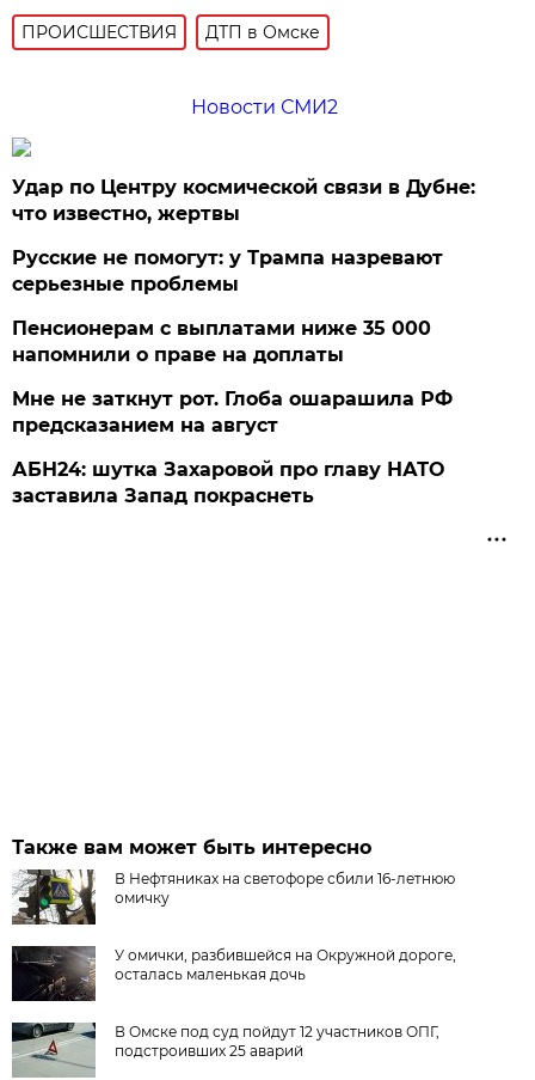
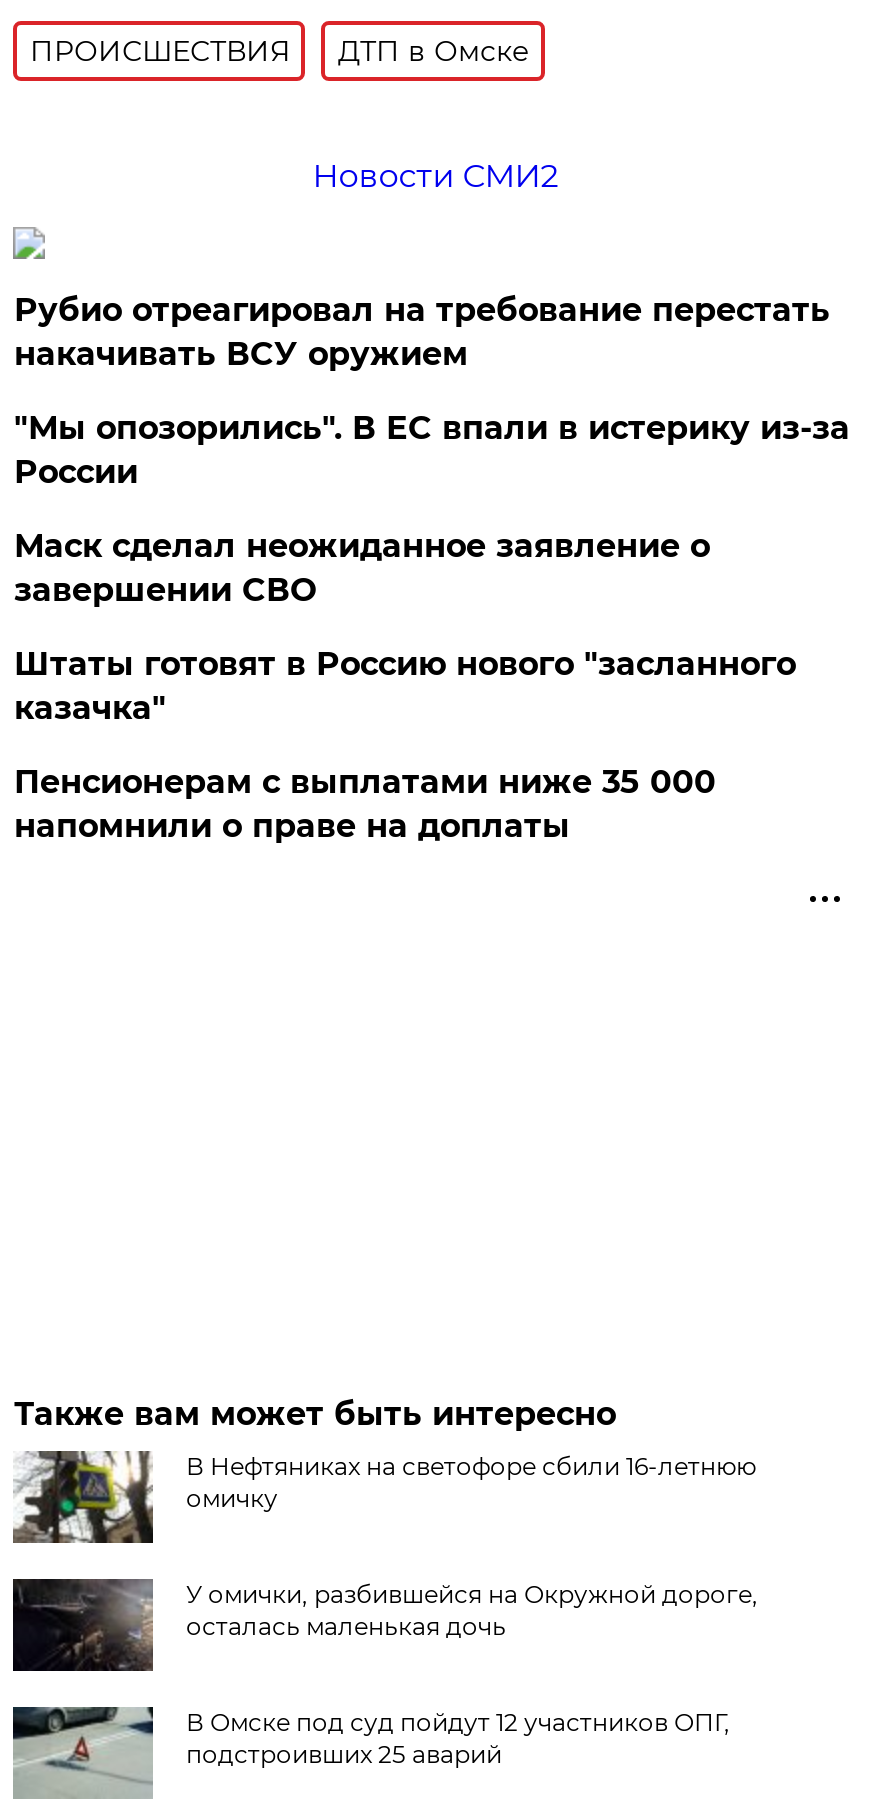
- Удар по Центру космической связи в Дубне:
- что известно, жертвы
- Русские не помогут: у Трампа назревают
- серьезные проблемы
+ Рубио отреагировал на требование перестать
+ накачивать ВСУ оружием
+ "Мы опозорились". В ЕС впали в истерику из-за
+ России
+ Маск сделал неожиданное заявление о
+ завершении СВО
+ Штаты готовят в Россию нового "засланного
+ казачка"

moved down: Пенсионерам с выплатами ниже 35 000 | напомнили о праве на доплаты

- Мне не заткнут рот. Глоба ошарашила РФ
- предсказанием на август
- АБН24: шутка Захаровой про главу НАТО
- заставила Запад покраснеть
